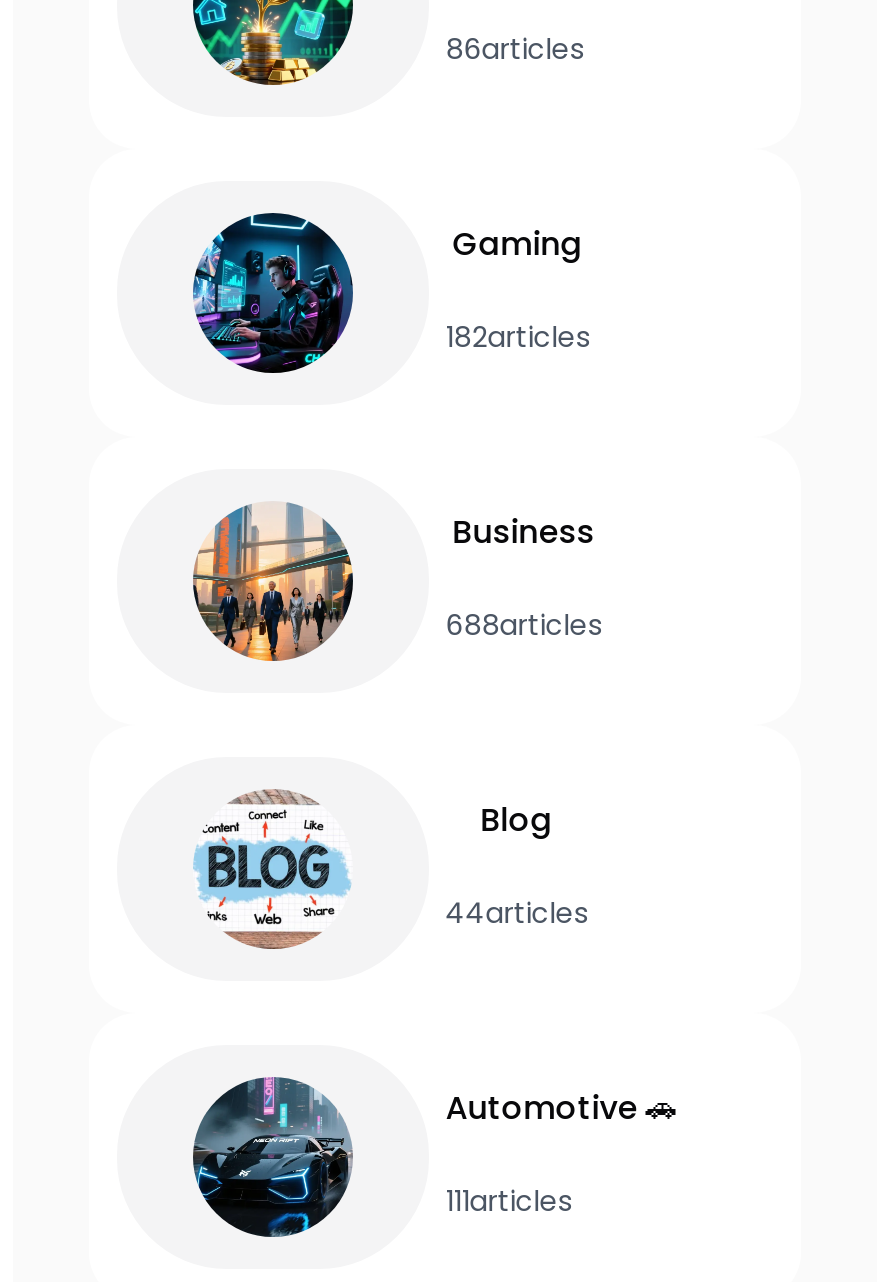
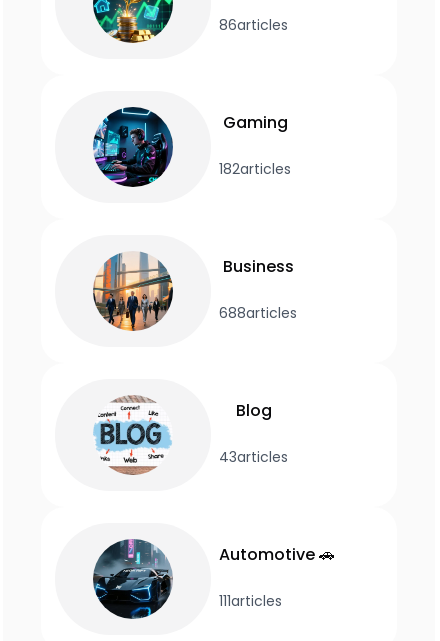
- 44articles
+ 43articles
